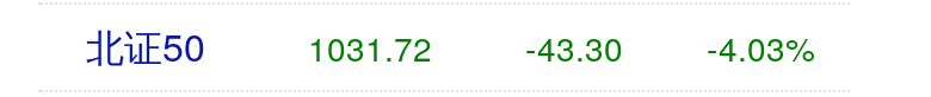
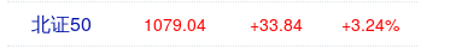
- 1031.72
+ 1079.04

- -43.30
+ +33.84

- -4.03%
+ +3.24%
